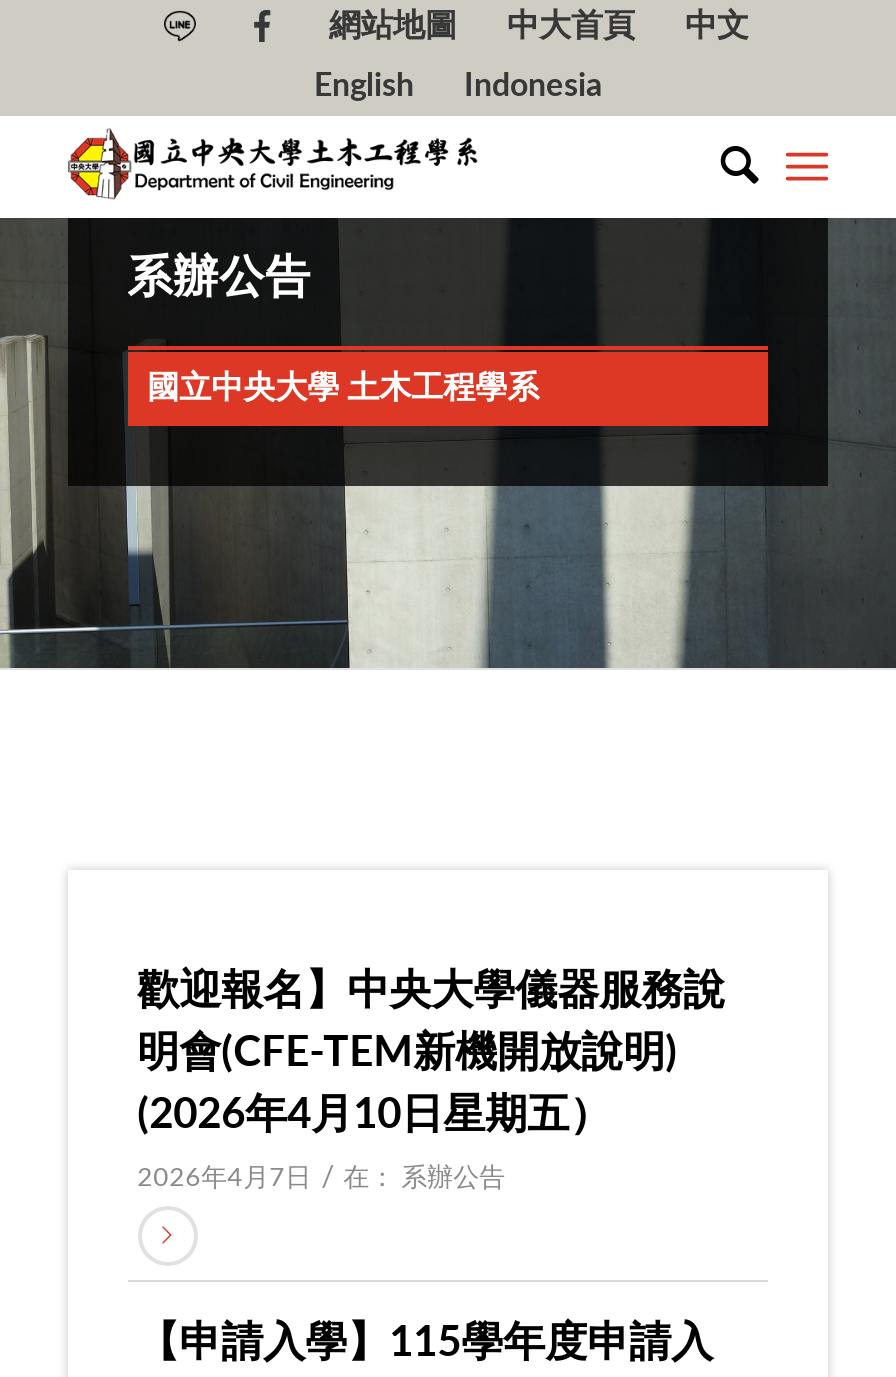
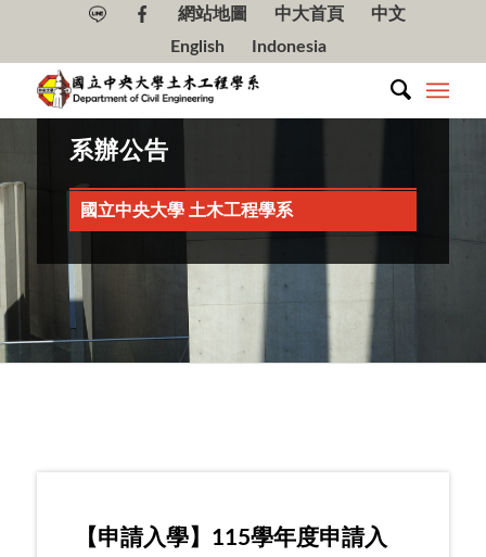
- 歡迎報名】中央大學儀器服務說
- 明會(CFE-TEM新機開放說明)
- (2026年4月10日星期五）
- 2026年4月7日 / 在：系辦公告
